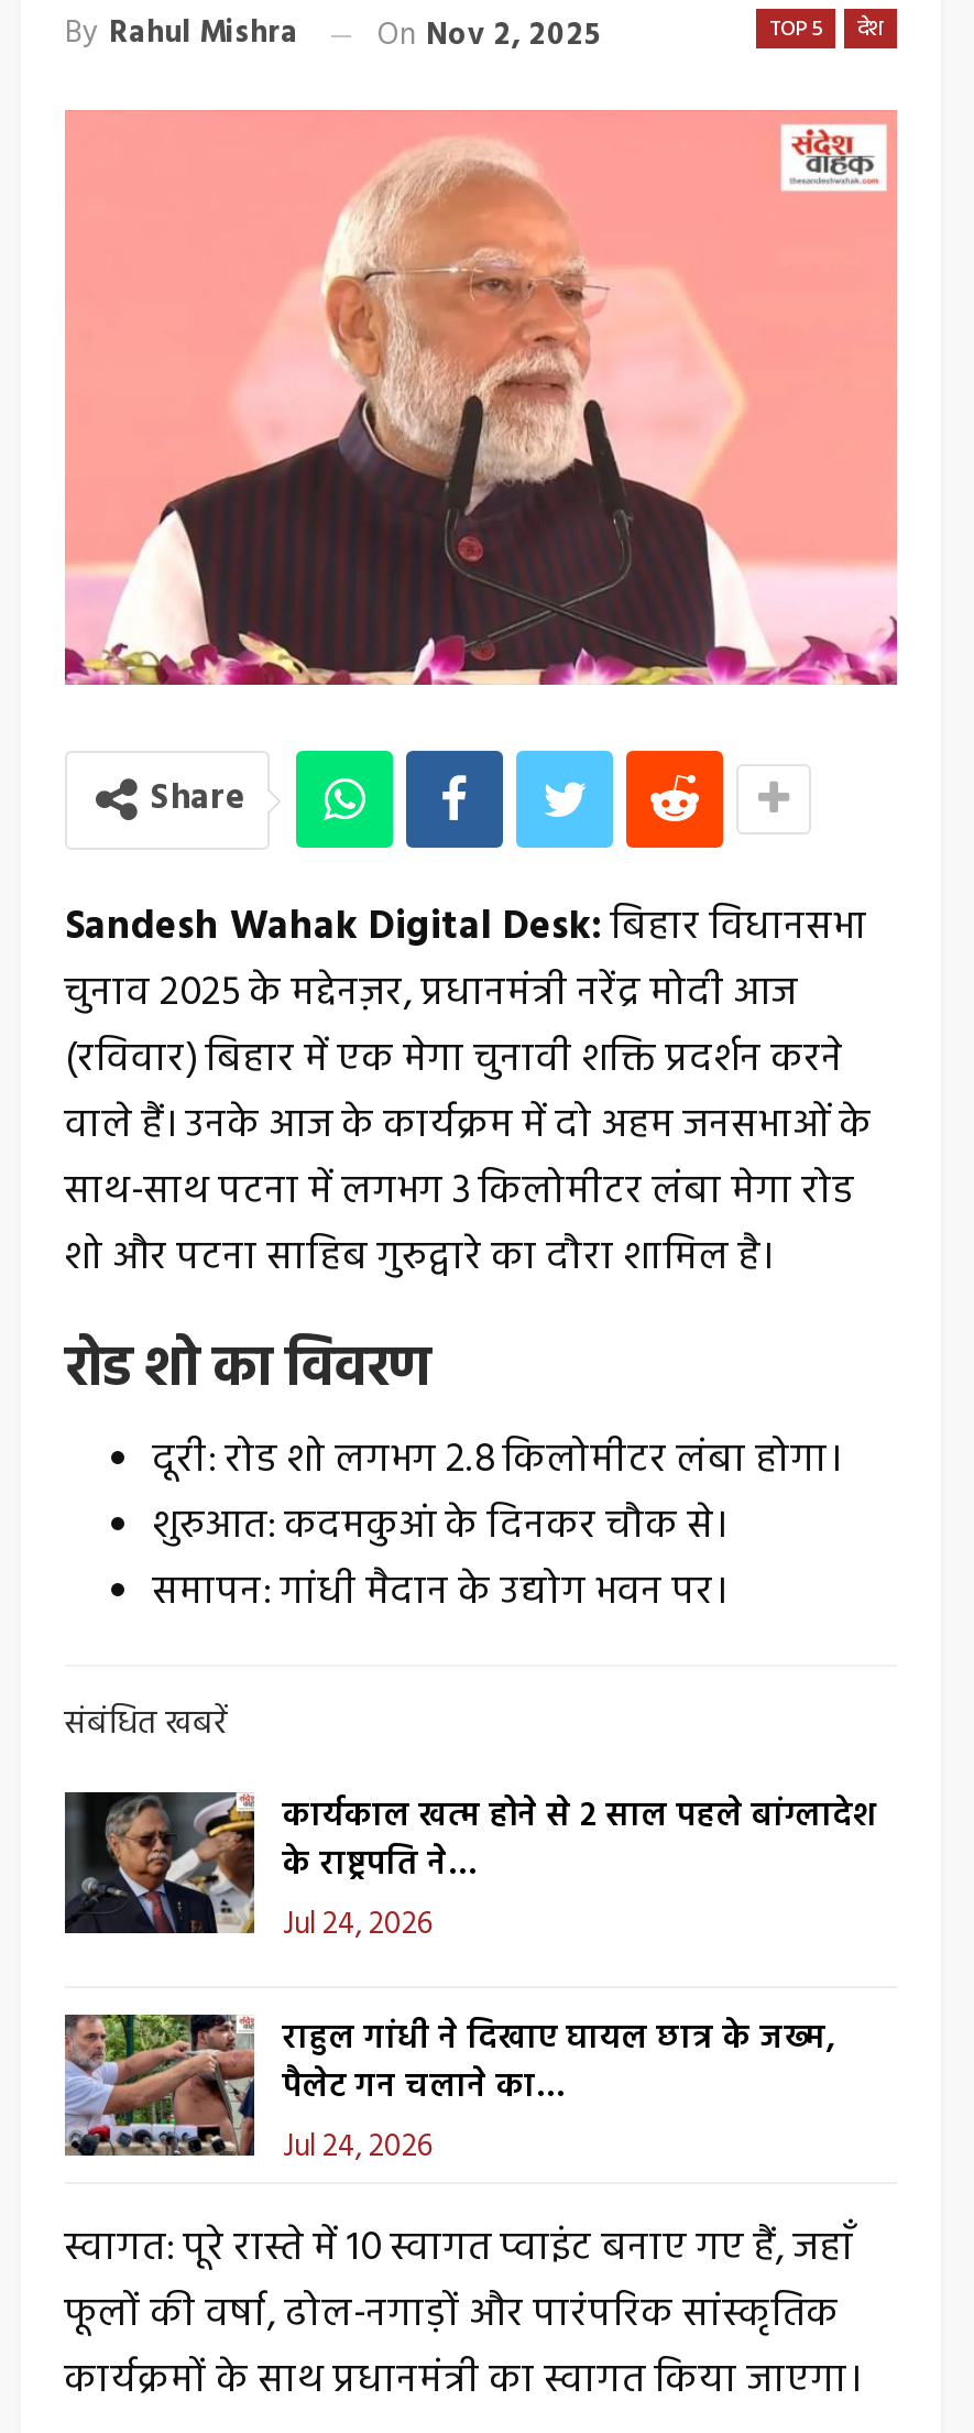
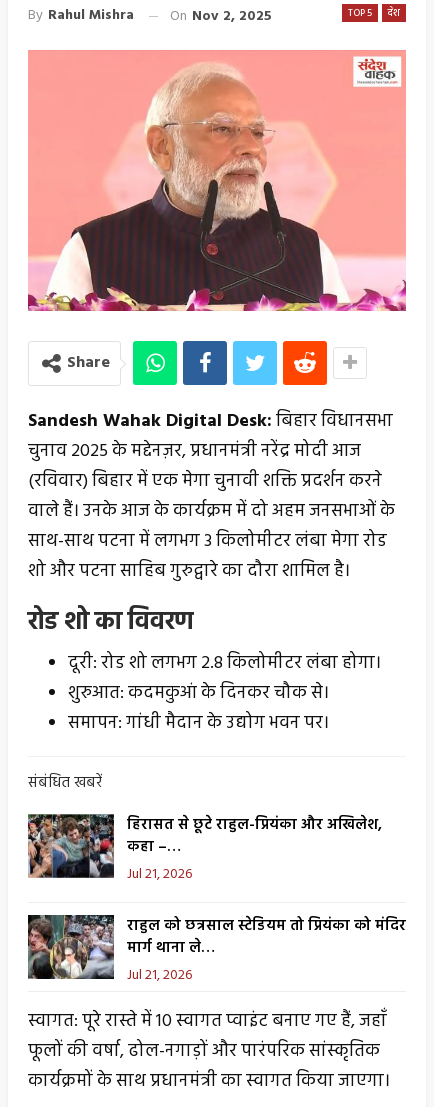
- [image]
- कार्यकाल खत्म होने से 2 साल पहले बांग्लादेश
- के राष्ट्रपति ने…
- Jul 24, 2026
+ [image]
+ हिरासत से छूटे राहुल-प्रियंका और अखिलेश,
+ कहा –…
+ Jul 21, 2026

- [image]
- राहुल गांधी ने दिखाए घायल छात्र के जख्म,
- पैलेट गन चलाने का…
- Jul 24, 2026
+ [image]
+ राहुल को छत्रसाल स्टेडियम तो प्रियंका को मंदिर
+ मार्ग थाना ले…
+ Jul 21, 2026
